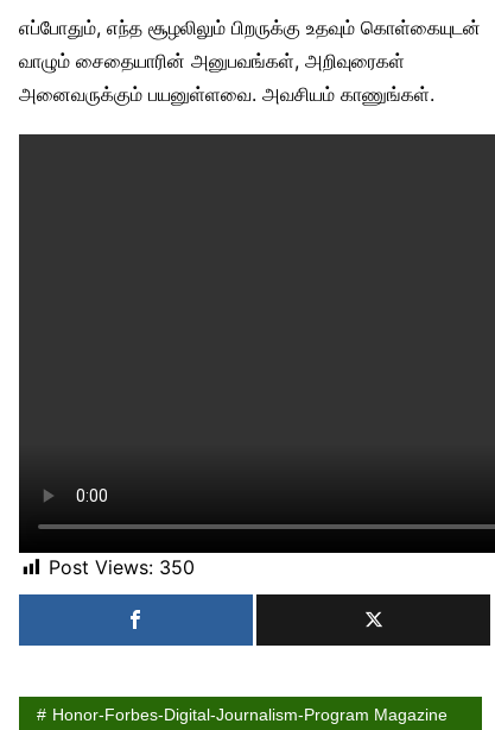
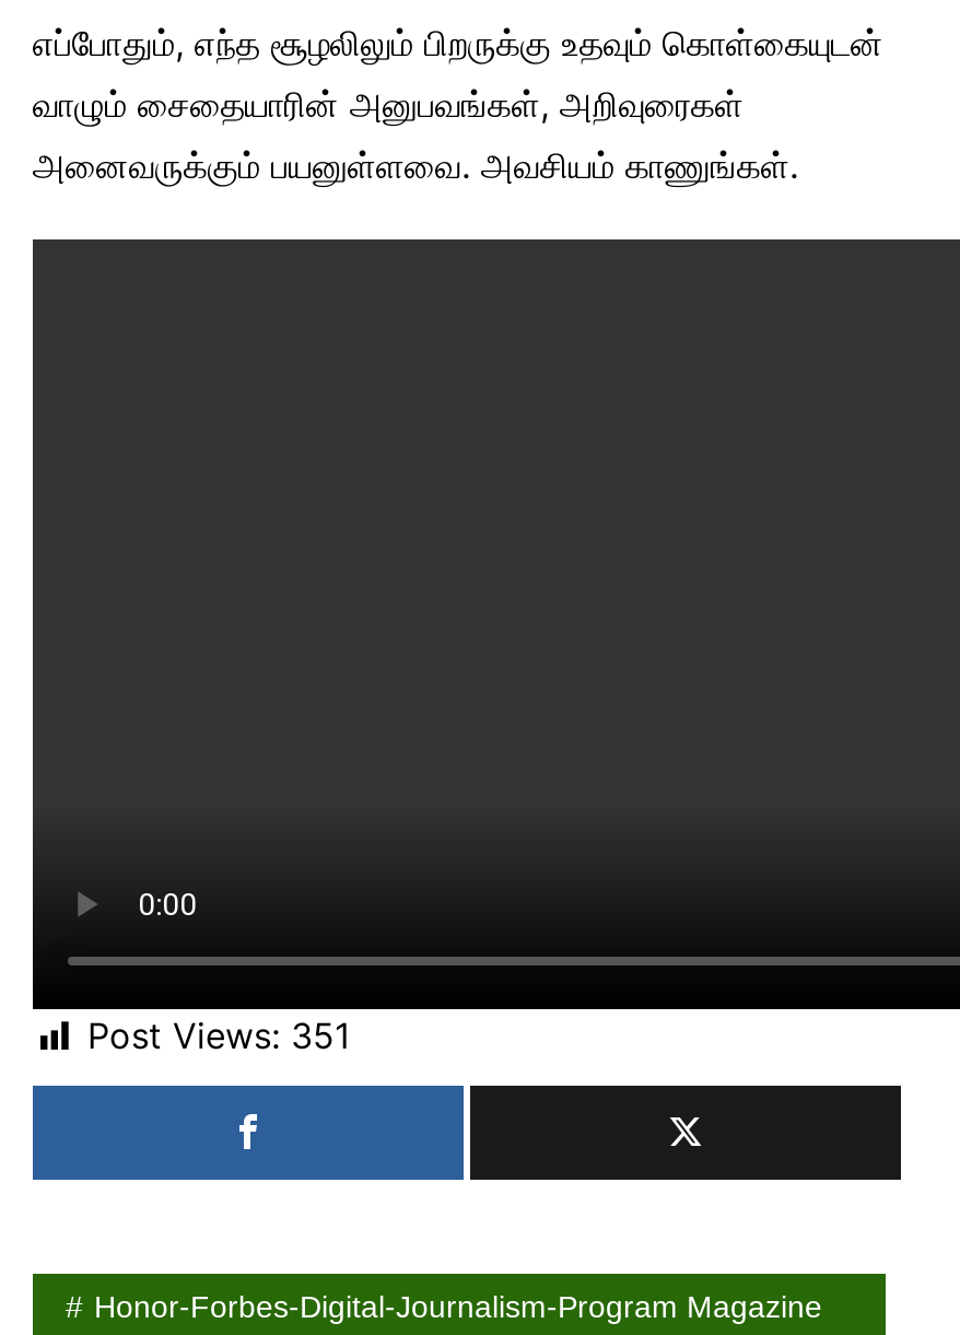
- Post Views: 350
+ Post Views: 351
